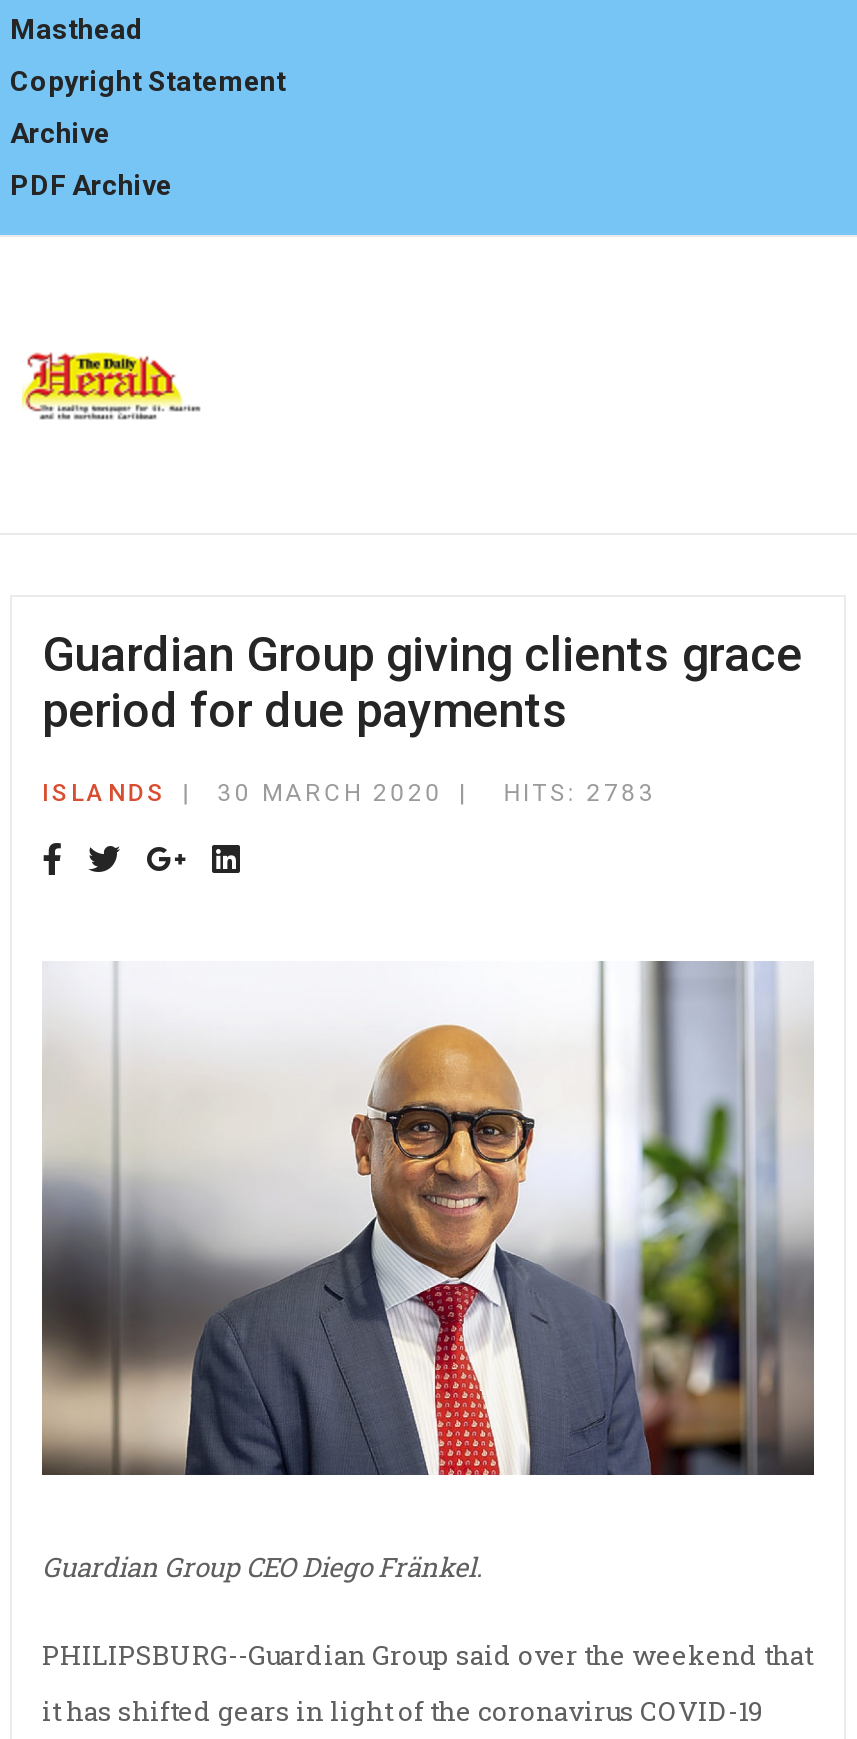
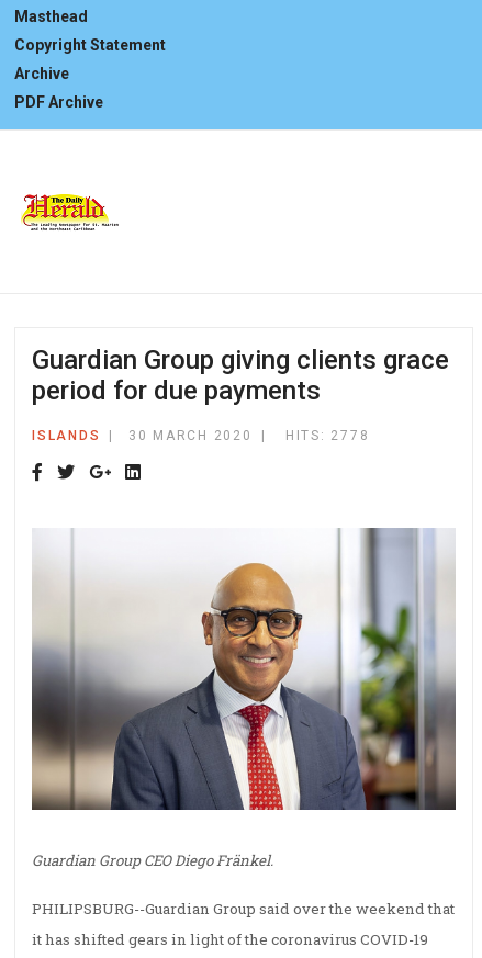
- HITS: 2783
+ HITS: 2778
